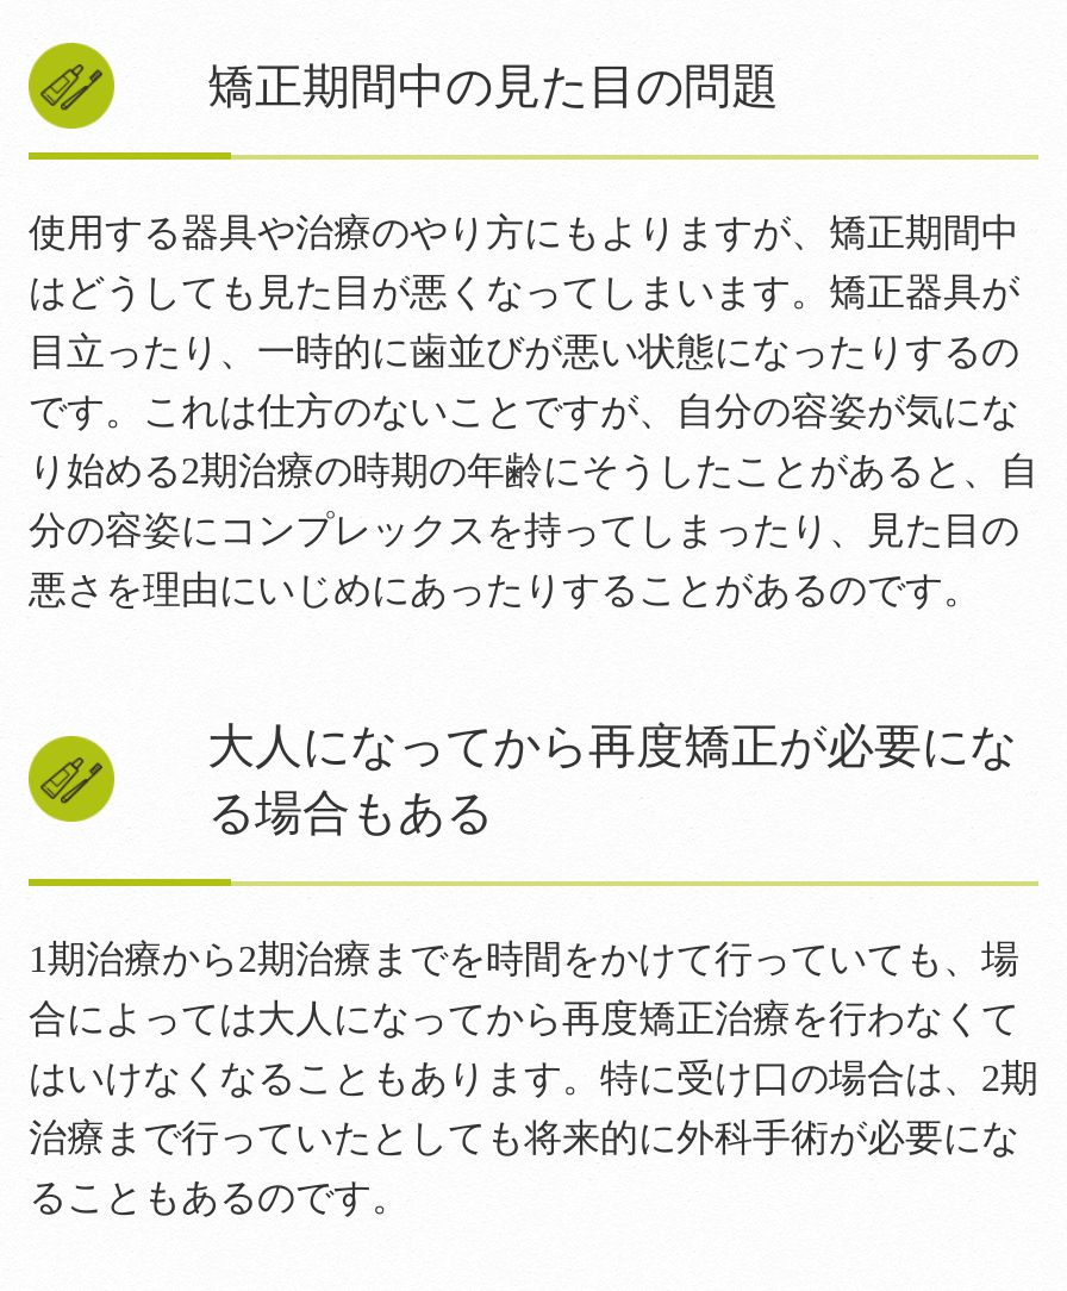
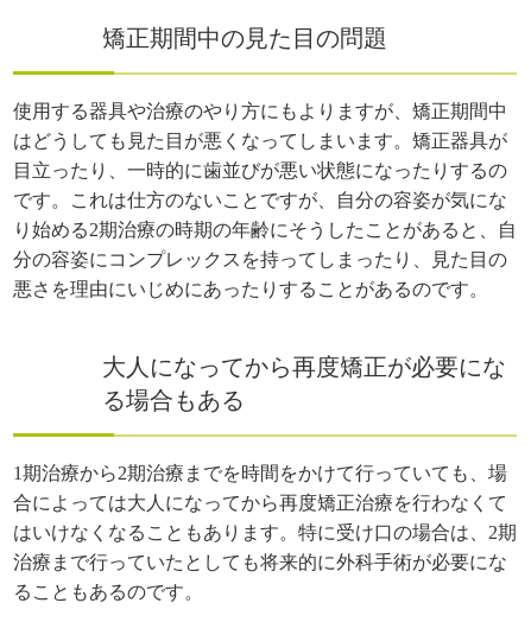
- [image]

- [image]
